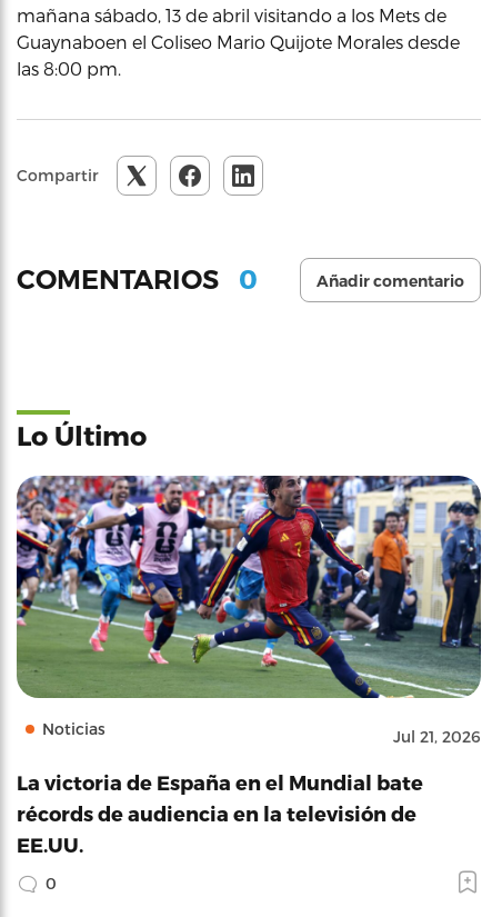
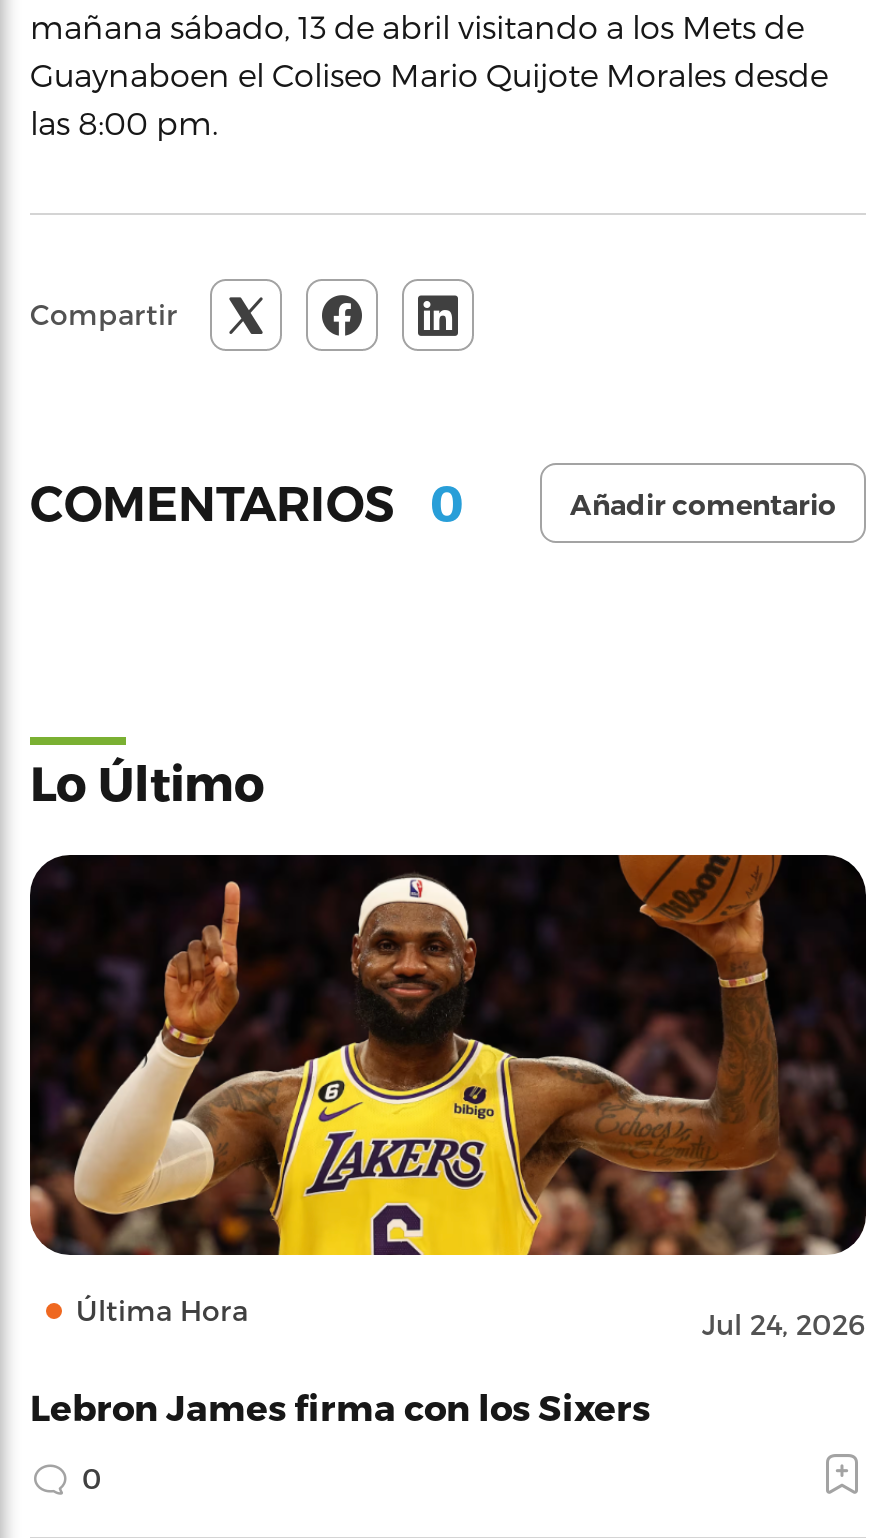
- [image]
- Noticias
- Jul 21, 2026
+ [image]
+ Última Hora
+ Jul 24, 2026

- La victoria de España en el Mundial bate
- récords de audiencia en la televisión de
- EE.UU.
+ Lebron James firma con los Sixers
